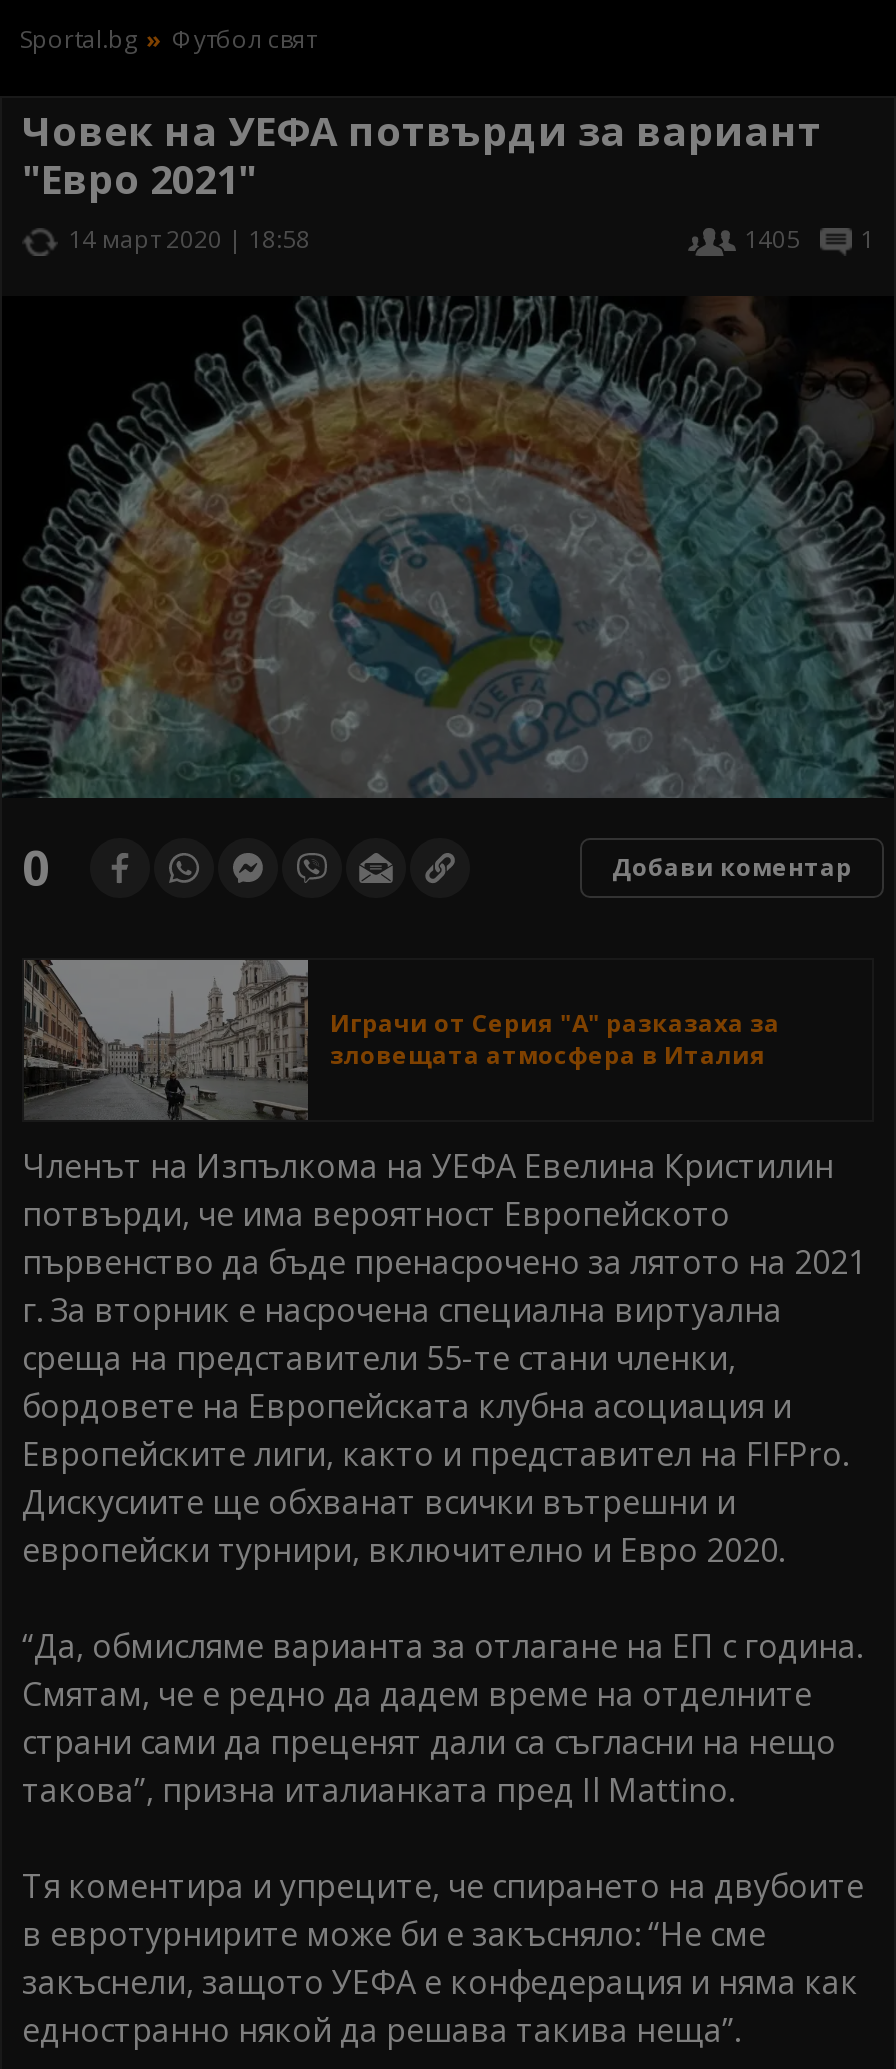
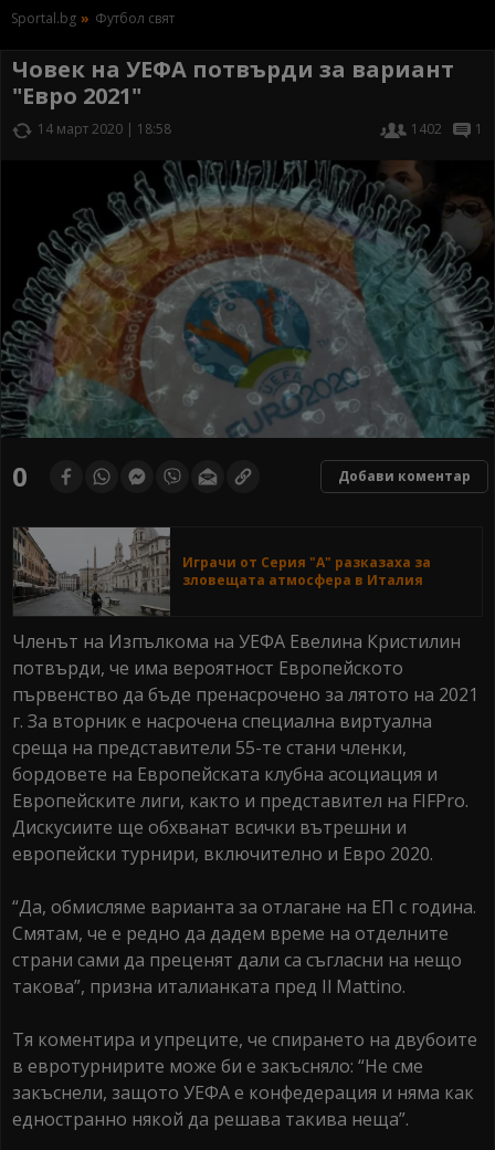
- 1405 1
+ 1402 1
